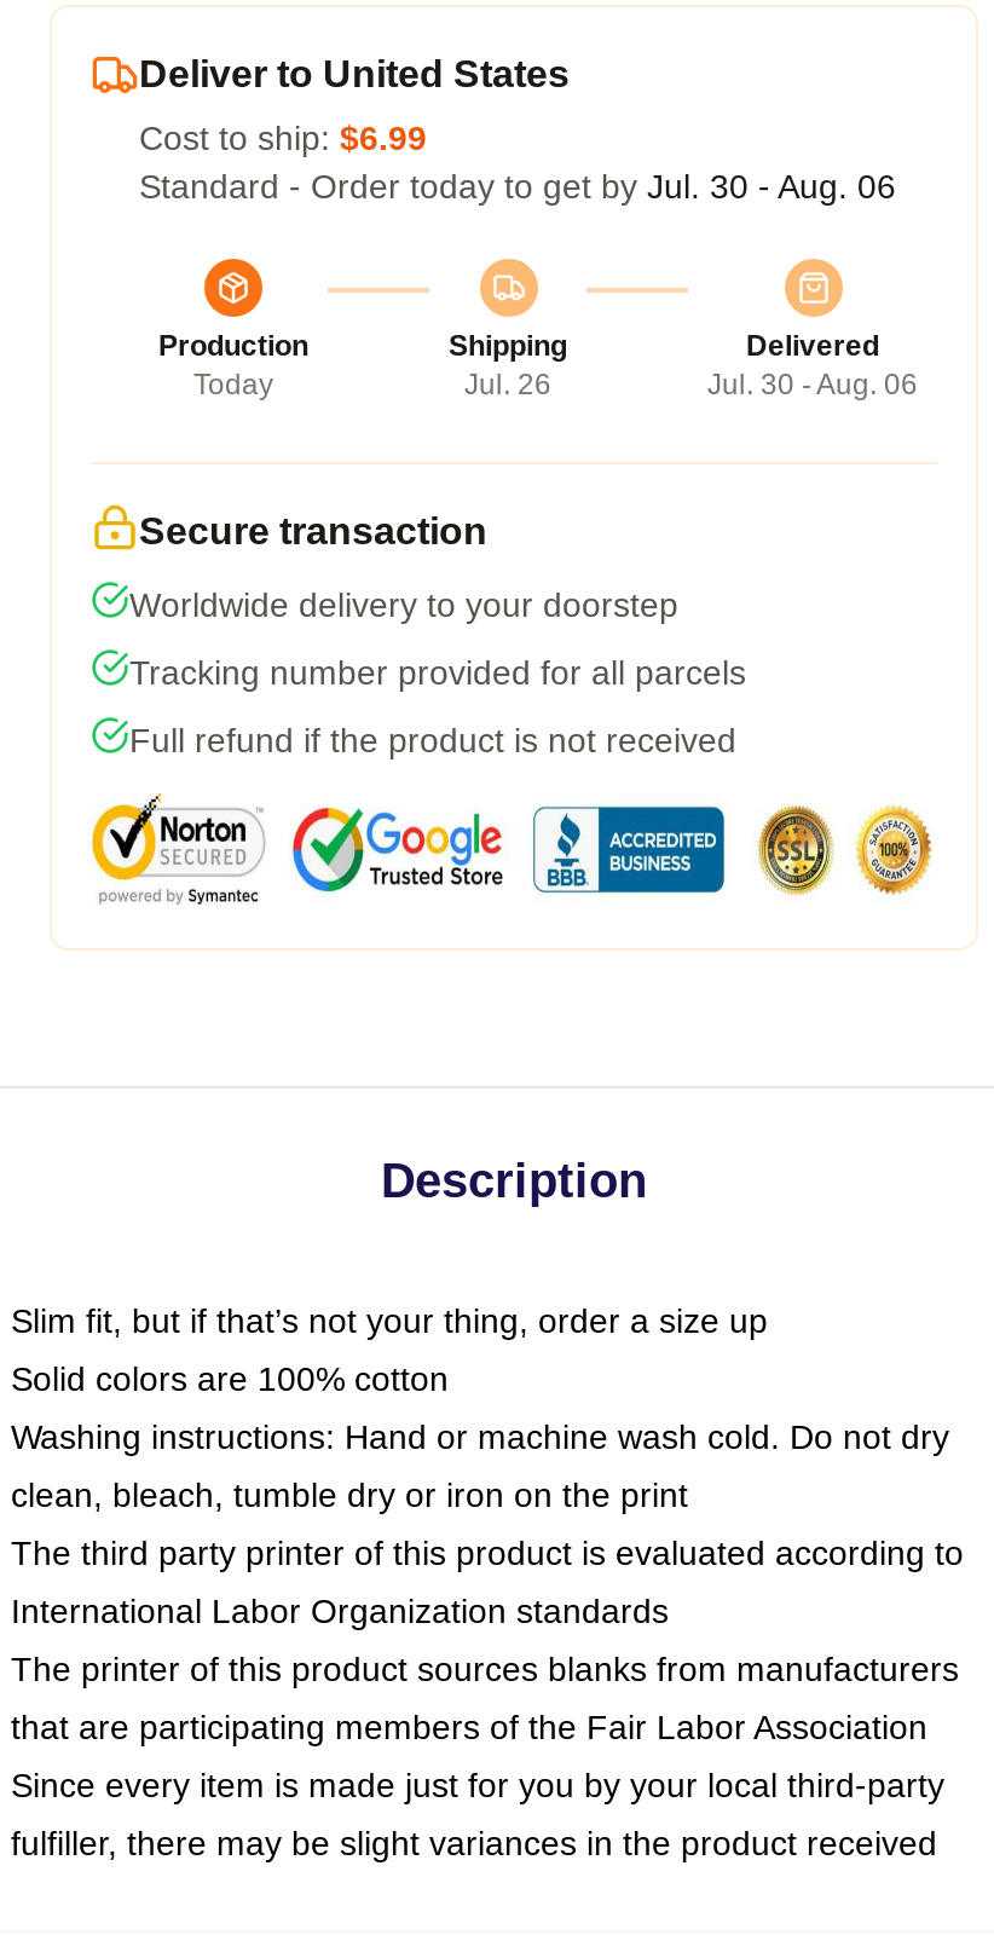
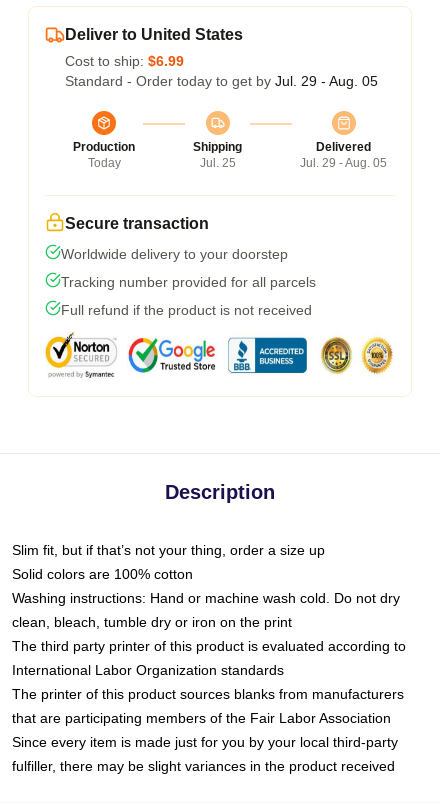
- Standard - Order today to get by Jul. 30 - Aug. 06
+ Standard - Order today to get by Jul. 29 - Aug. 05

- Jul. 26
+ Jul. 25

- Jul. 30 - Aug. 06
+ Jul. 29 - Aug. 05
